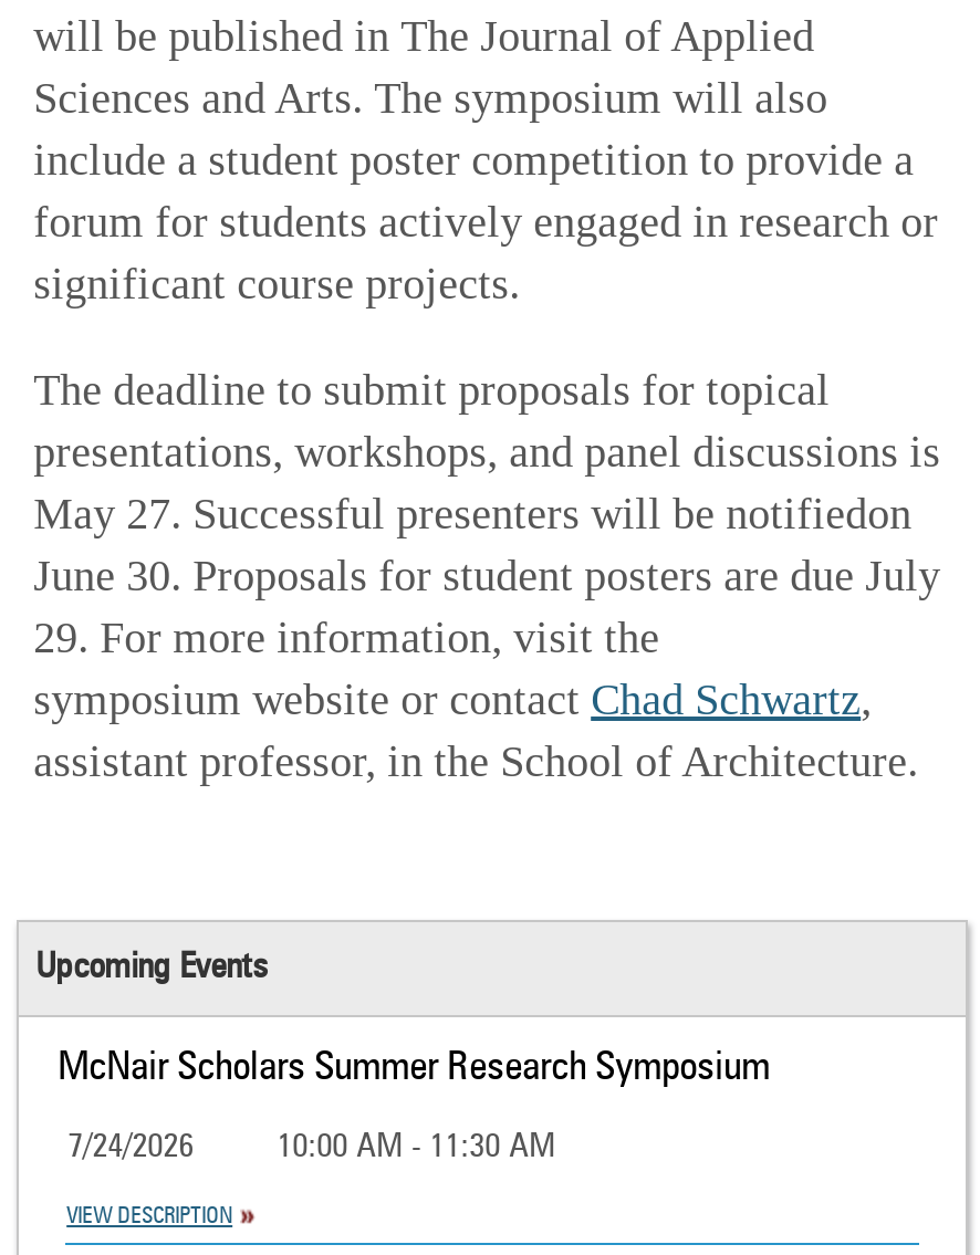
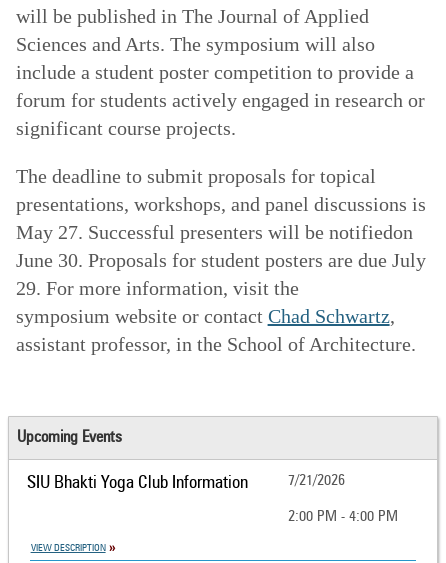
- McNair Scholars Summer Research Symposium
+ SIU Bhakti Yoga Club Information
+ 7/21/2026

- 7/24/2026
- 10:00 AM - 11:30 AM
+ 2:00 PM - 4:00 PM
